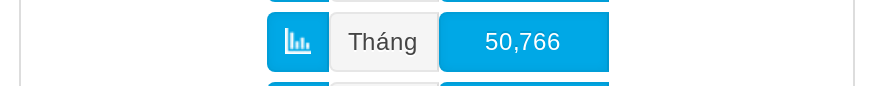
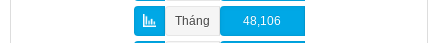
- 50,766
+ 48,106
